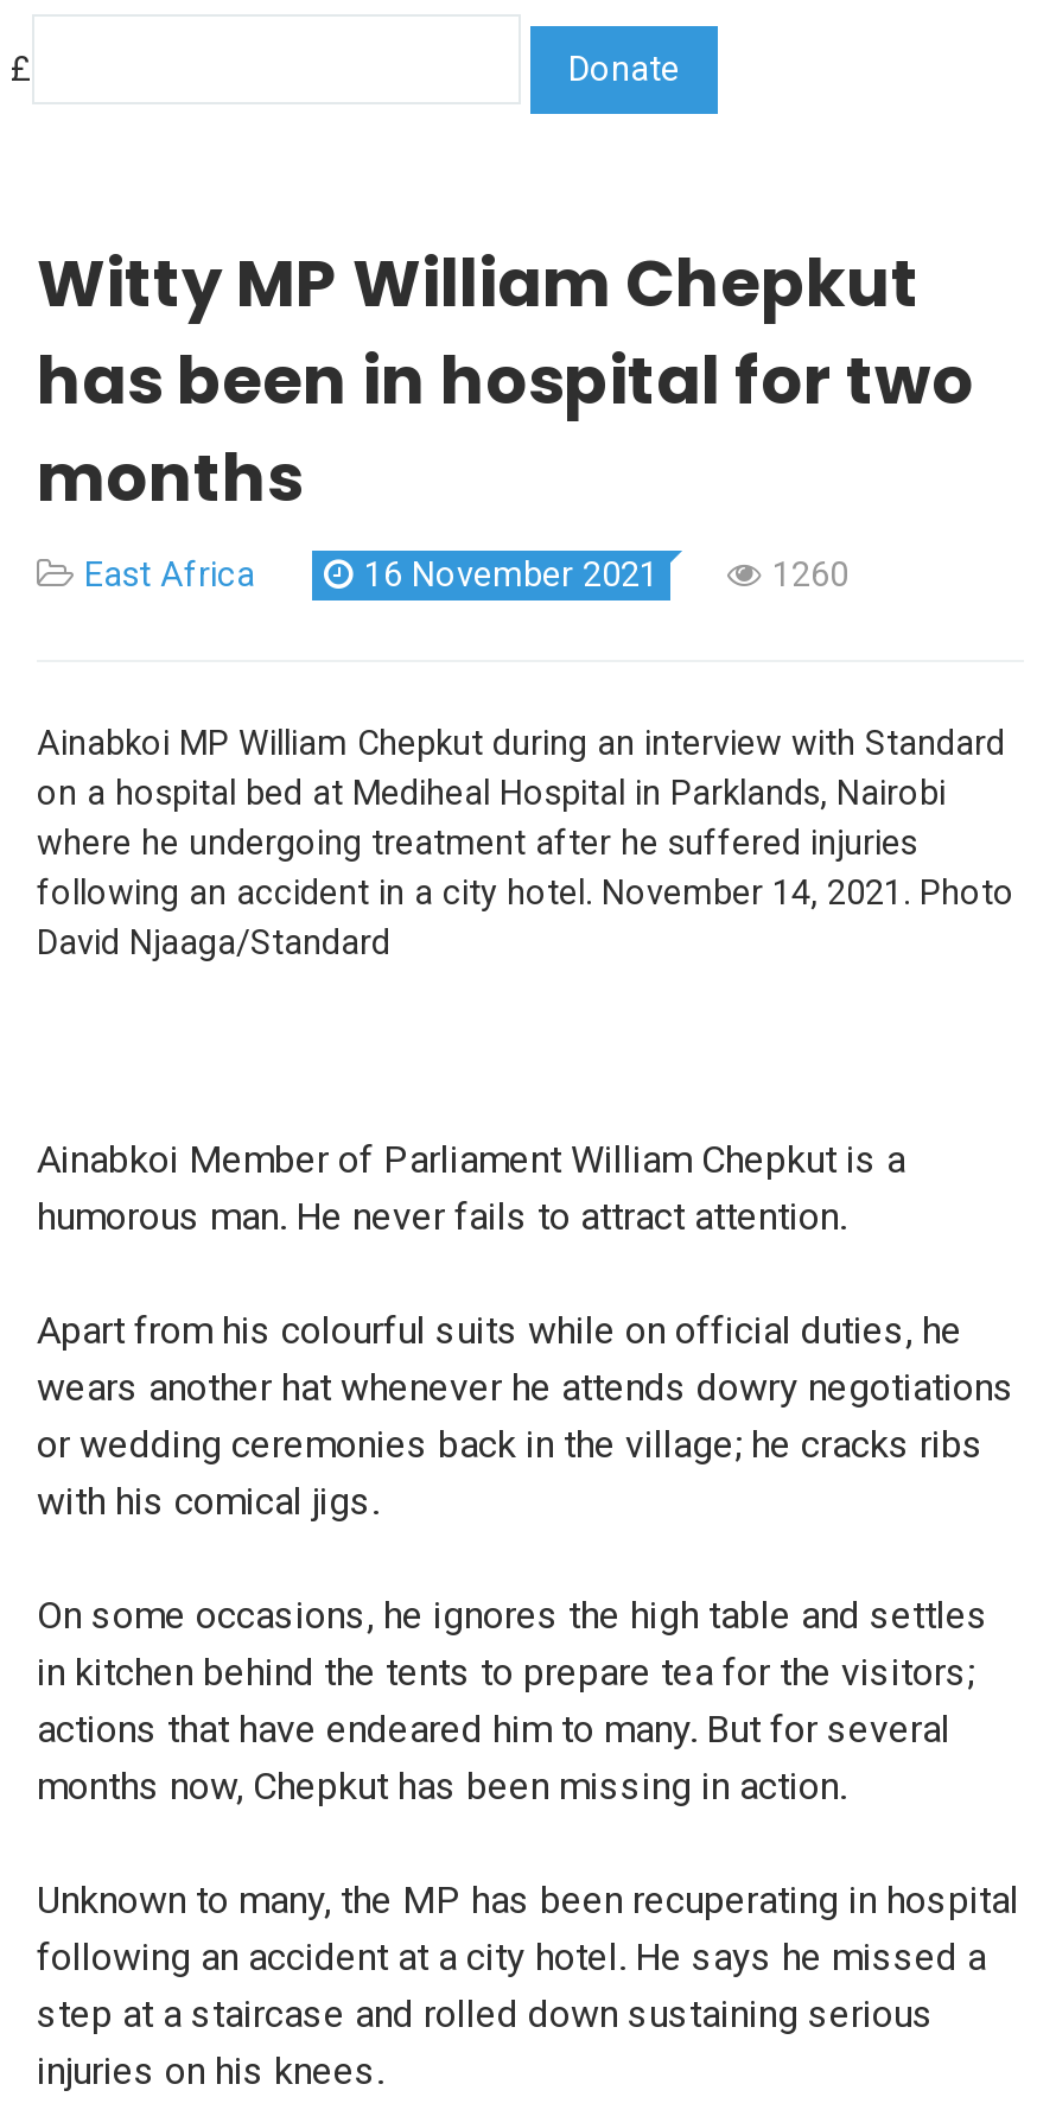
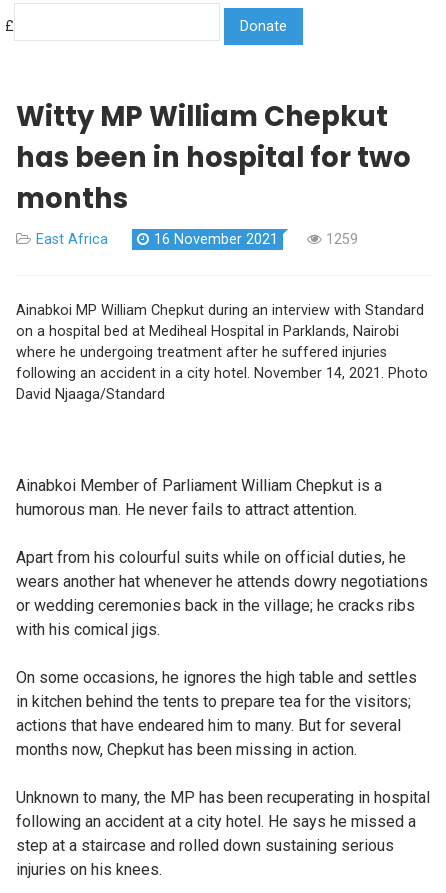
- 1260
+ 1259
